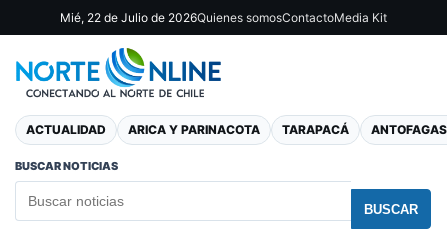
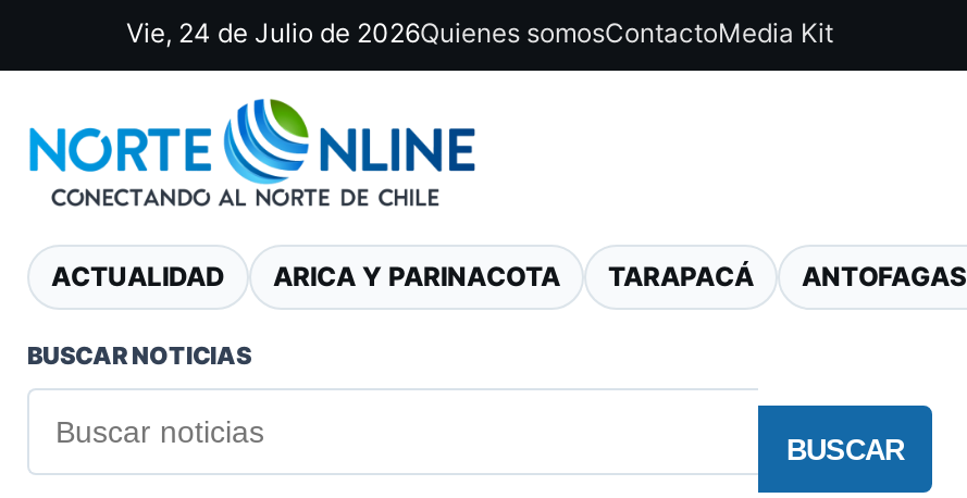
- Mié, 22 de Julio de 2026Quienes somosContactoMedia Kit
+ Vie, 24 de Julio de 2026Quienes somosContactoMedia Kit
